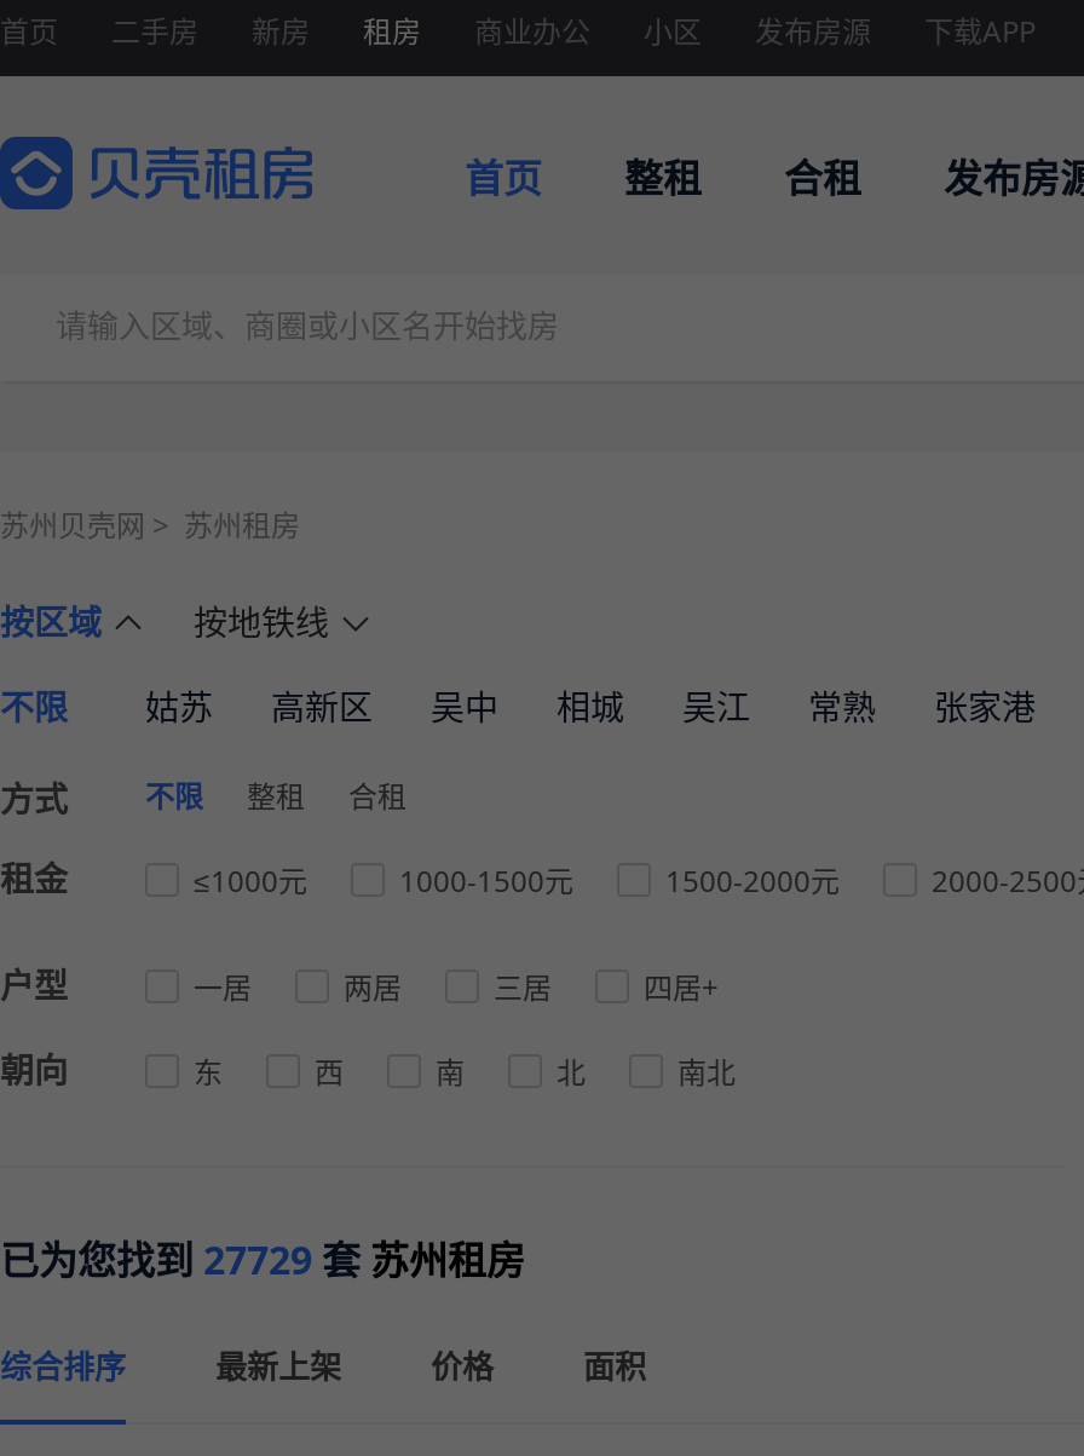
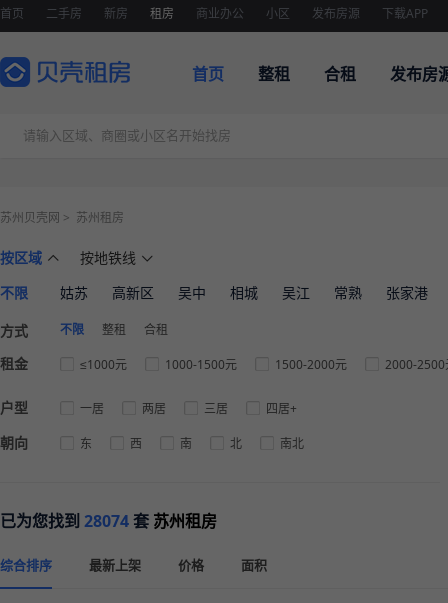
- 已为您找到27729套苏州租房
+ 已为您找到28074套苏州租房
